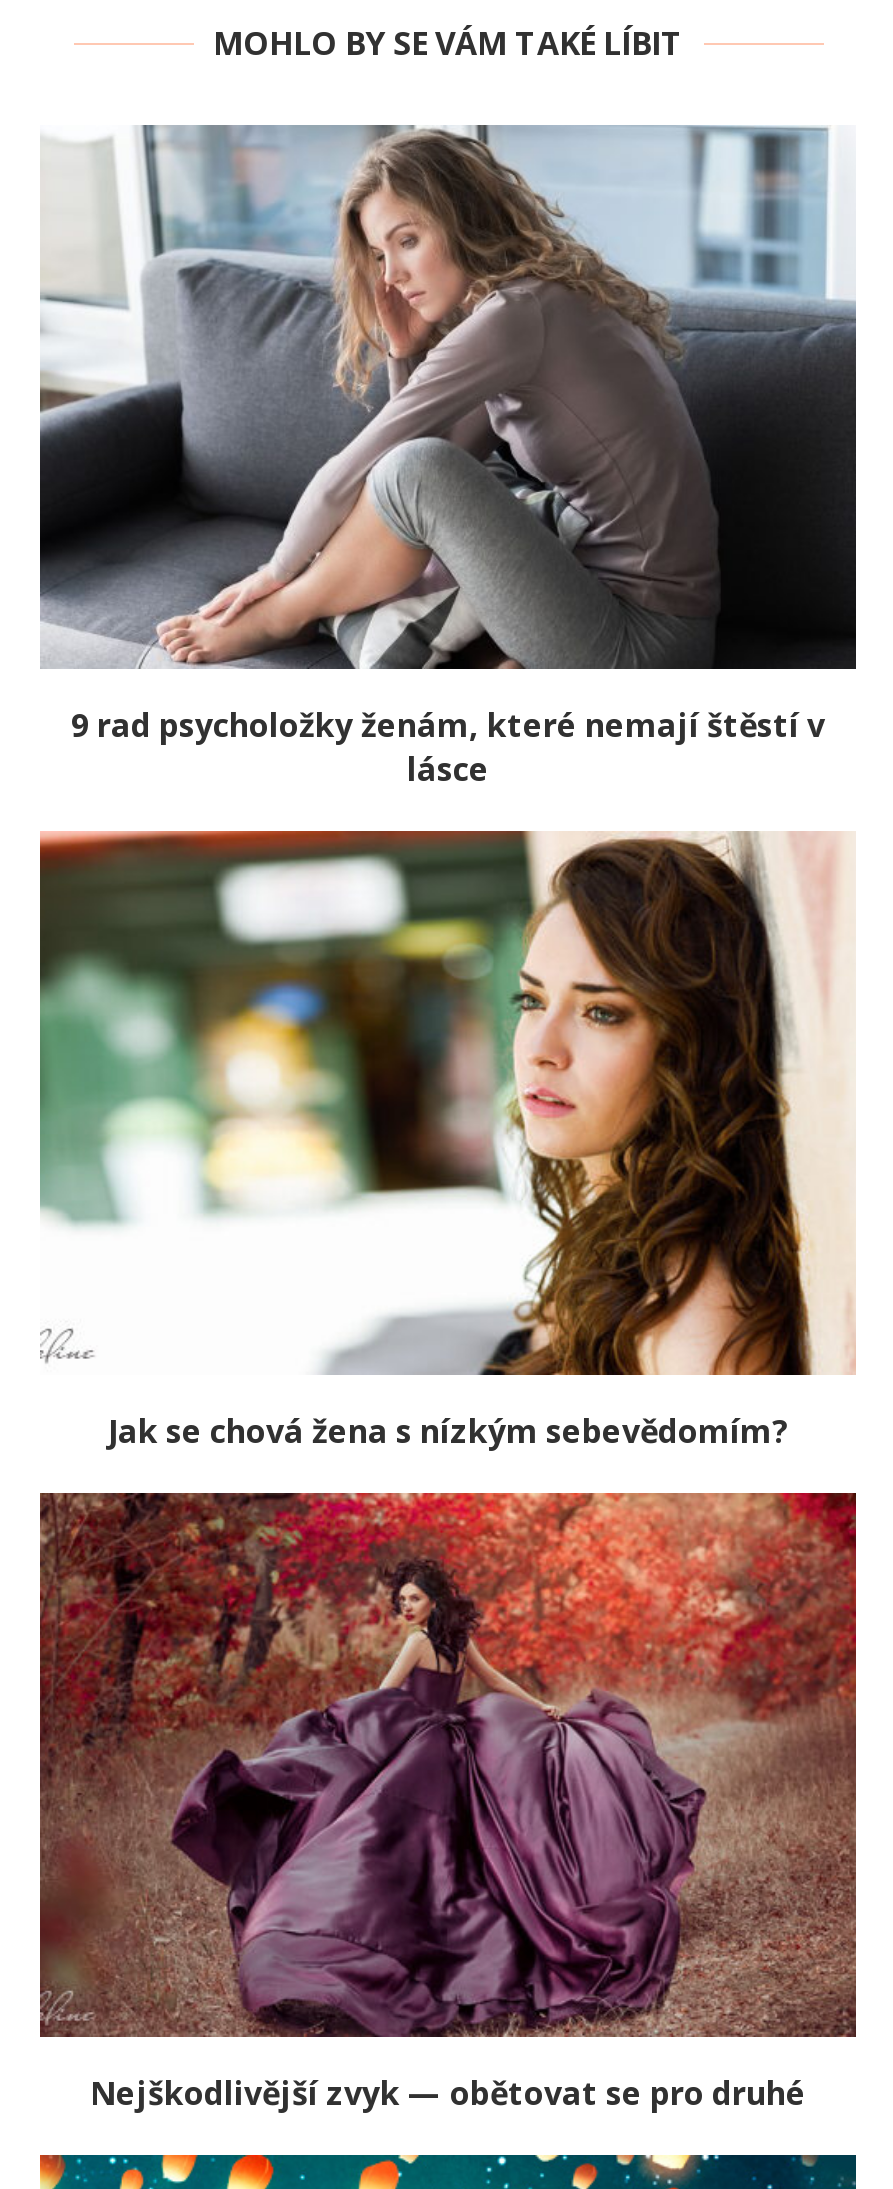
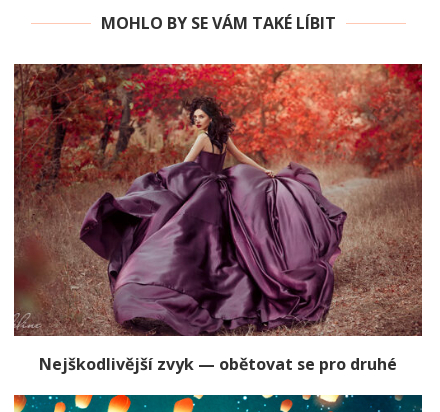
- [image]
- 9 rad psycholožky ženám, které nemají štěstí v
- lásce

- [image]
- Jak se chová žena s nízkým sebevědomím?
